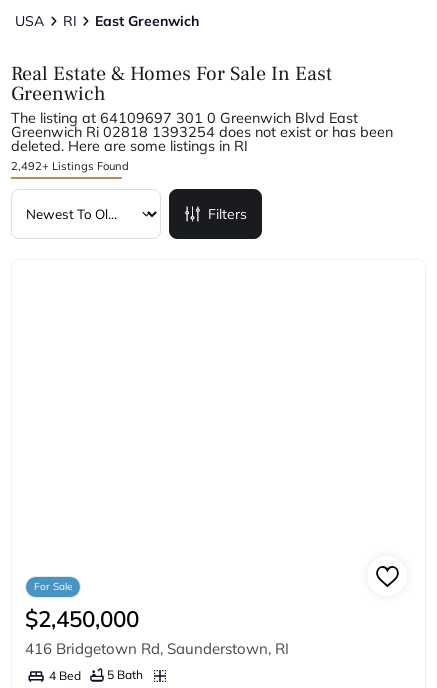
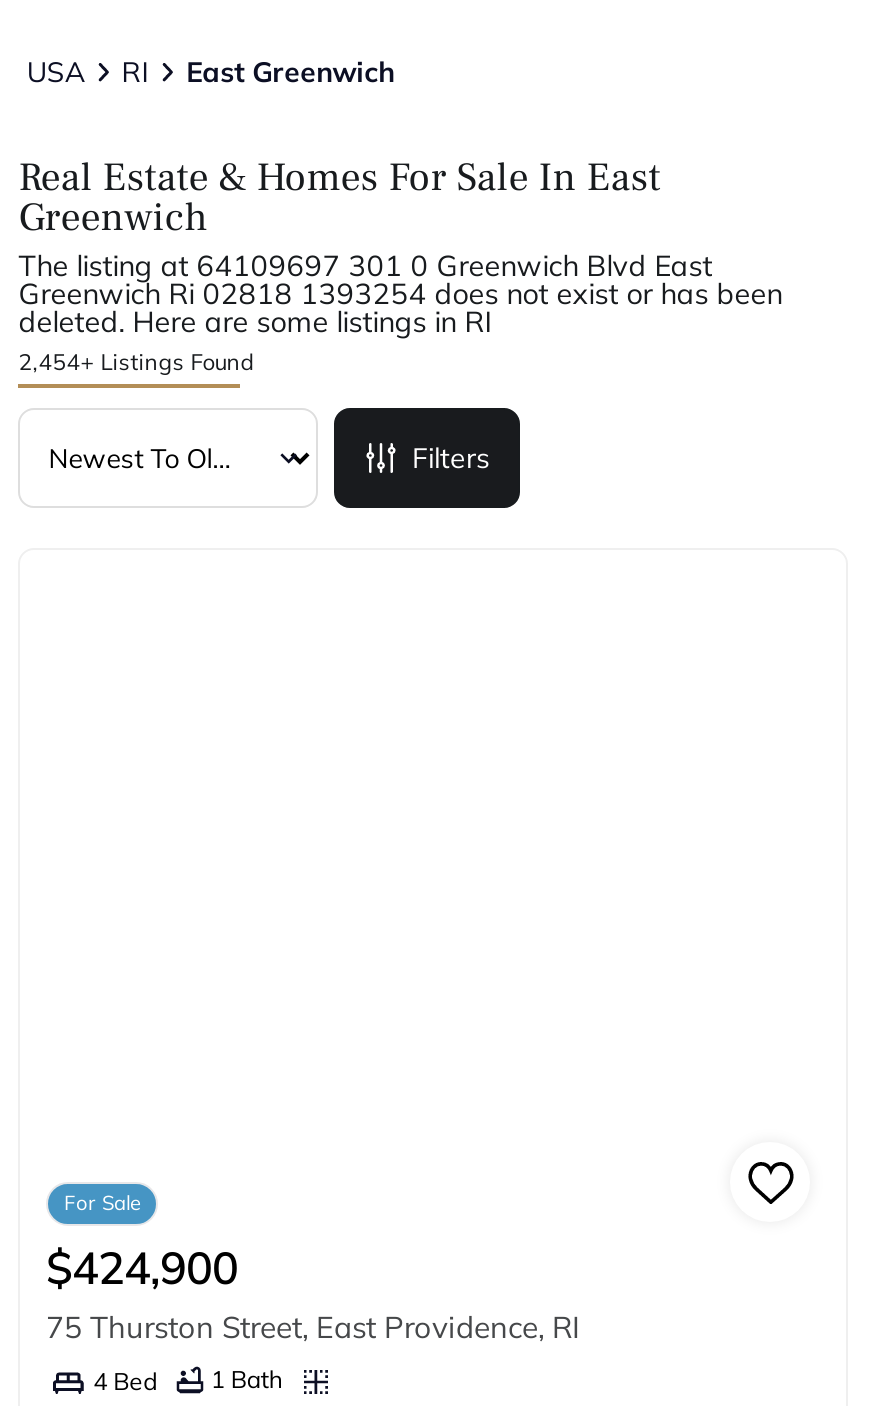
- 2,492+ Listings Found
+ 2,454+ Listings Found

- $2,450,000
- 416 Bridgetown Rd, Saunderstown, RI
+ $424,900
+ 75 Thurston Street, East Providence, RI

- 4 Bed 5 Bath
+ 4 Bed 1 Bath
